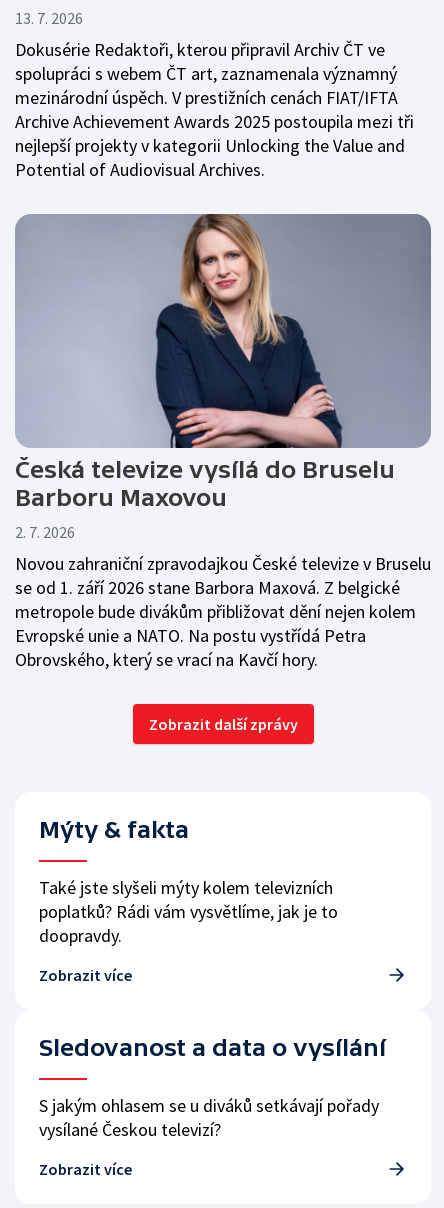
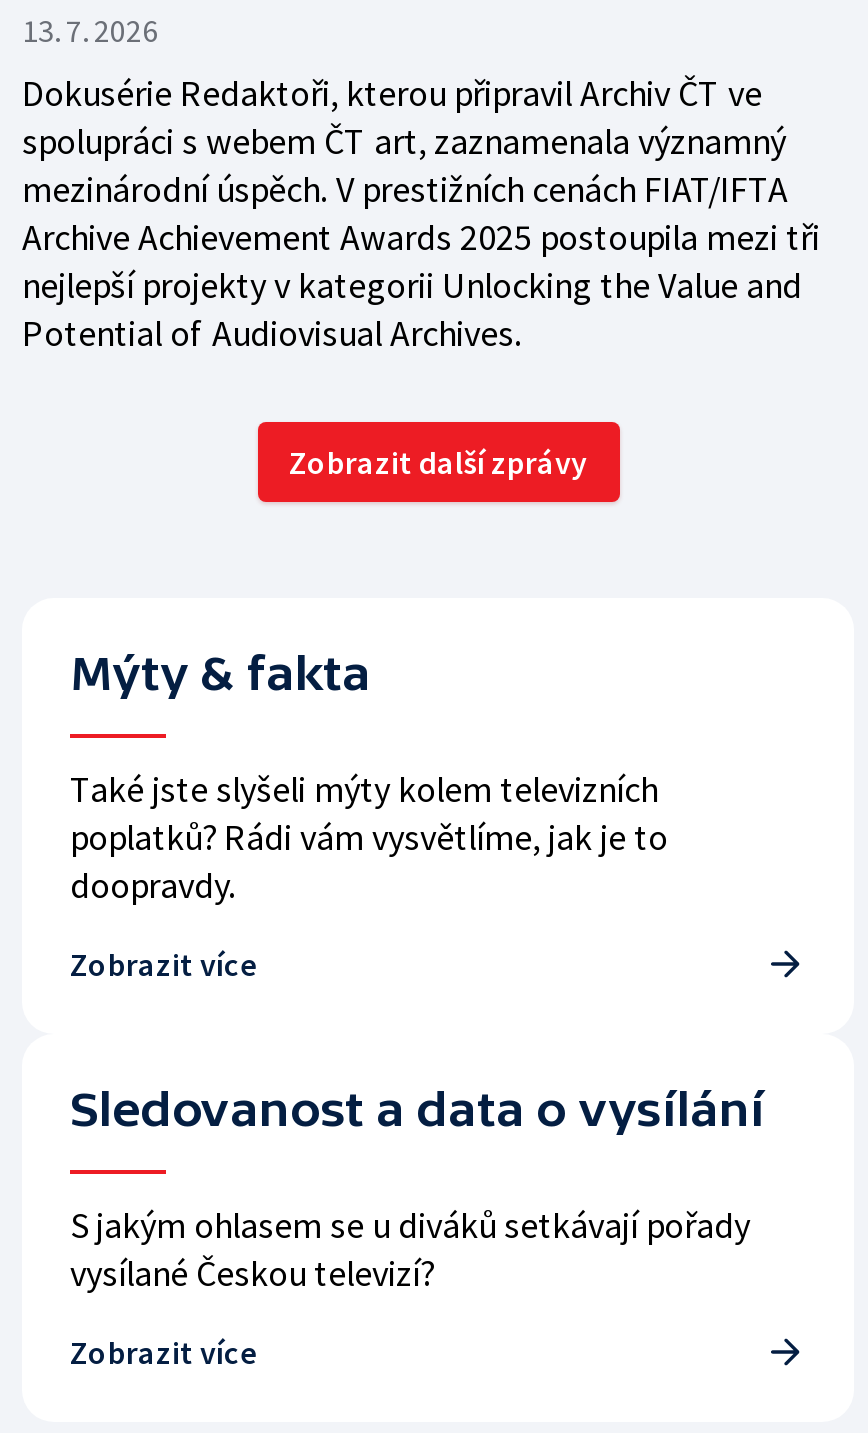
- [image]
- Česká televize vysílá do Bruselu
- Barboru Maxovou
- 2. 7. 2026
- Novou zahraniční zpravodajkou České televize v Bruselu
- se od 1. září 2026 stane Barbora Maxová. Z belgické
- metropole bude divákům přibližovat dění nejen kolem
- Evropské unie a NATO. Na postu vystřídá Petra
- Obrovského, který se vrací na Kavčí hory.
